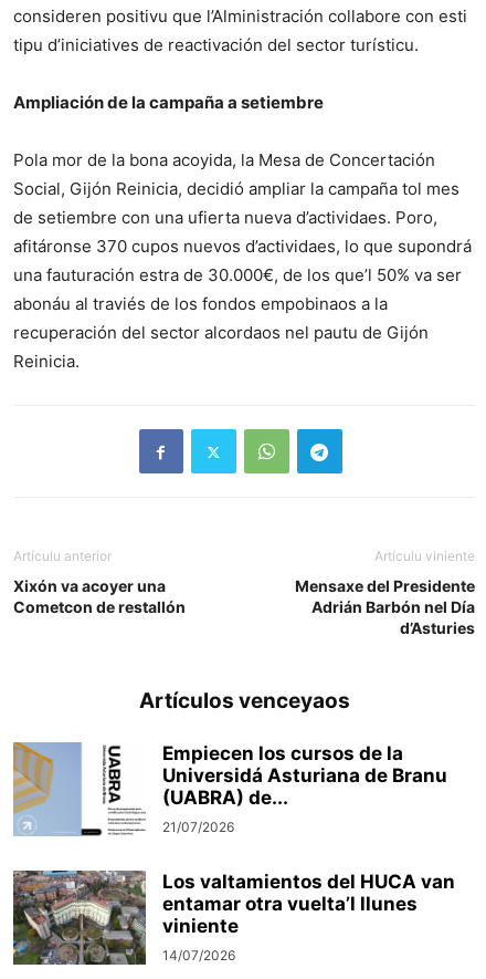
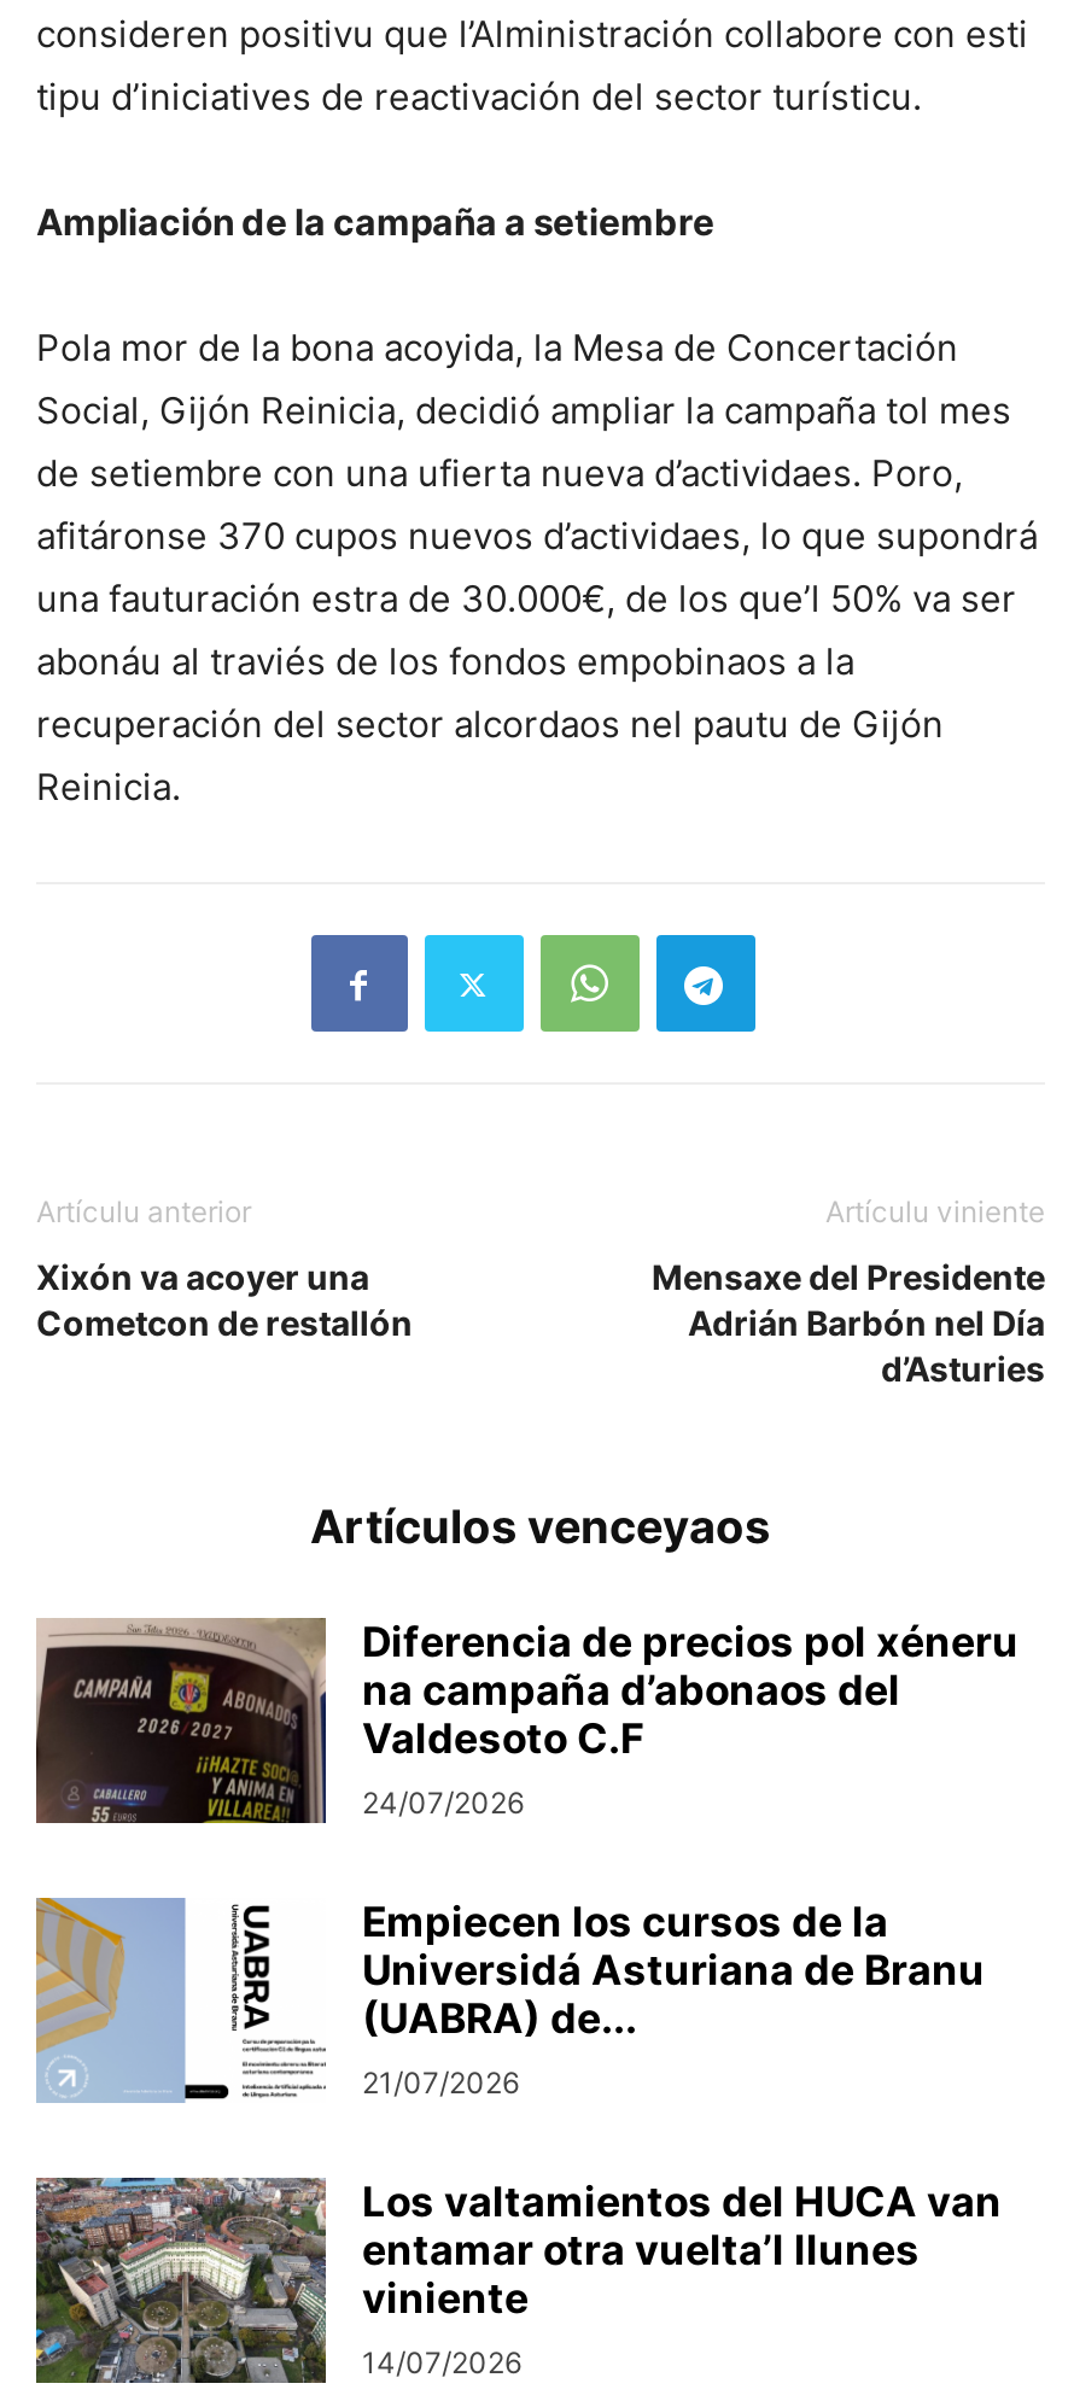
+ [image]
+ Diferencia de precios pol xéneru
+ na campaña d’abonaos del
+ Valdesoto C.F
+ 24/07/2026
